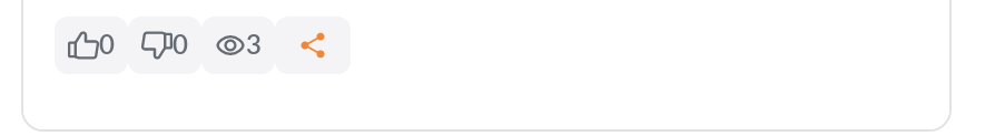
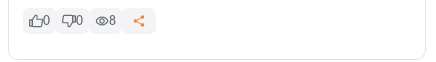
- 3
+ 8
